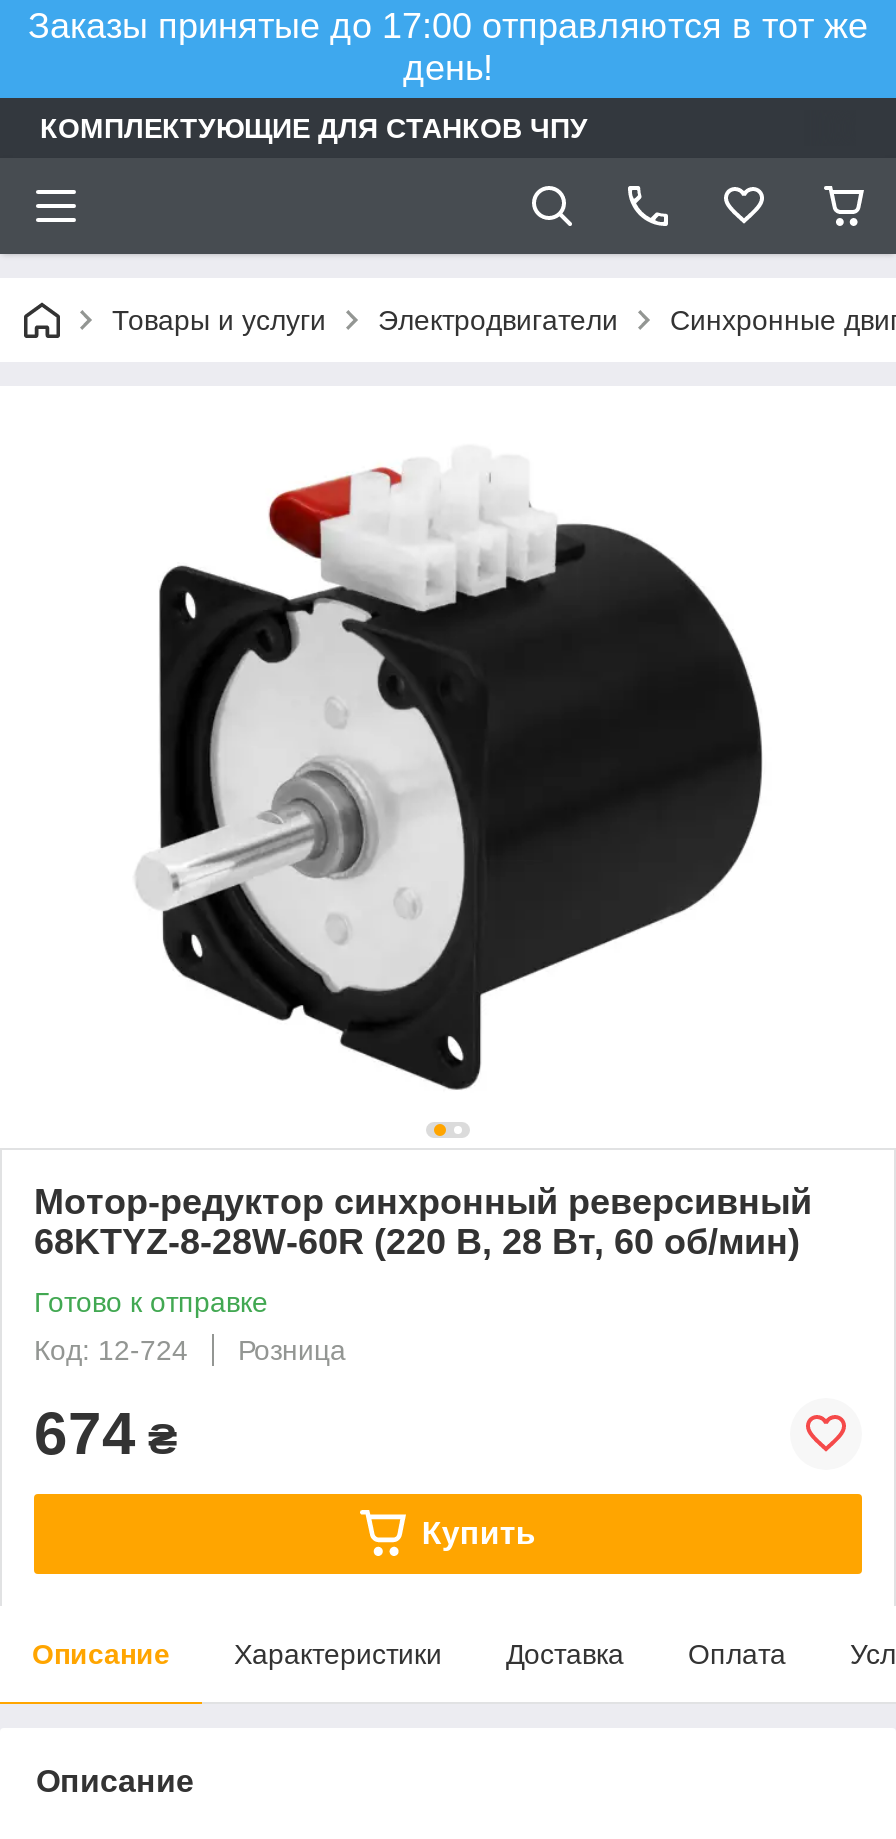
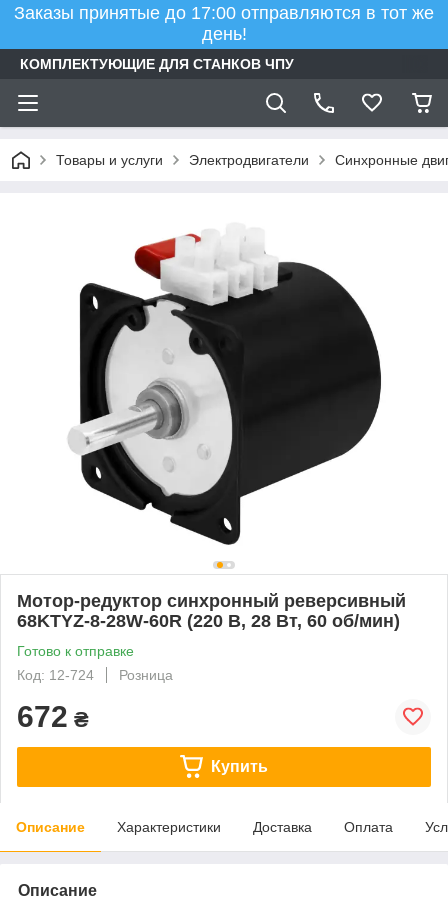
- 674 ₴
+ 672 ₴
